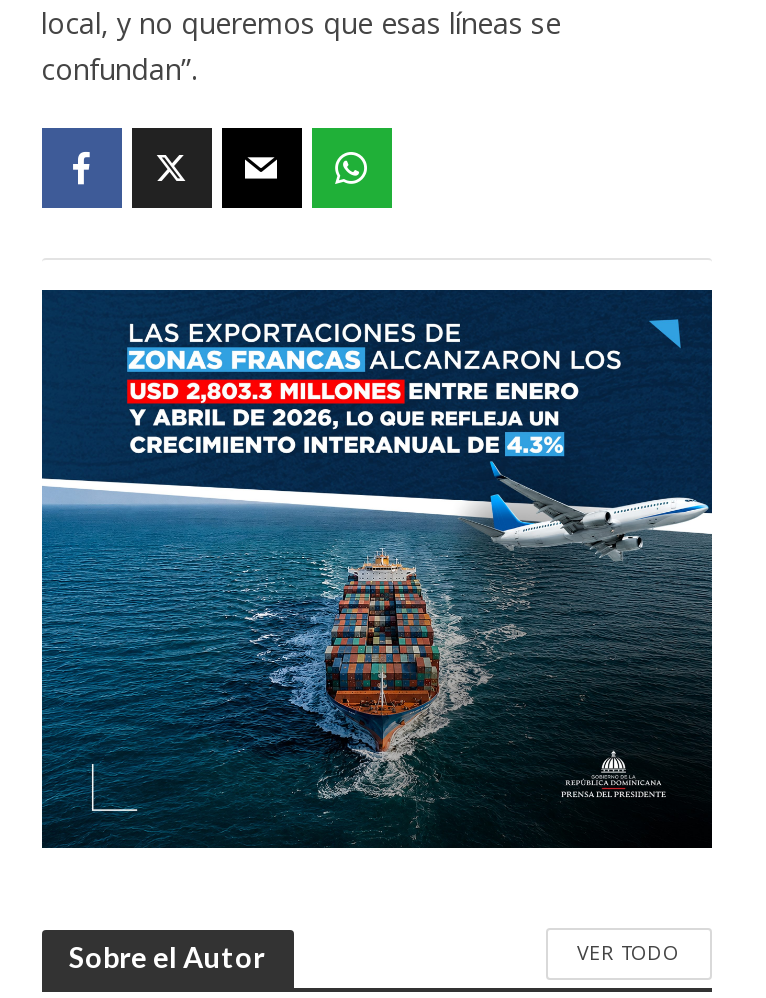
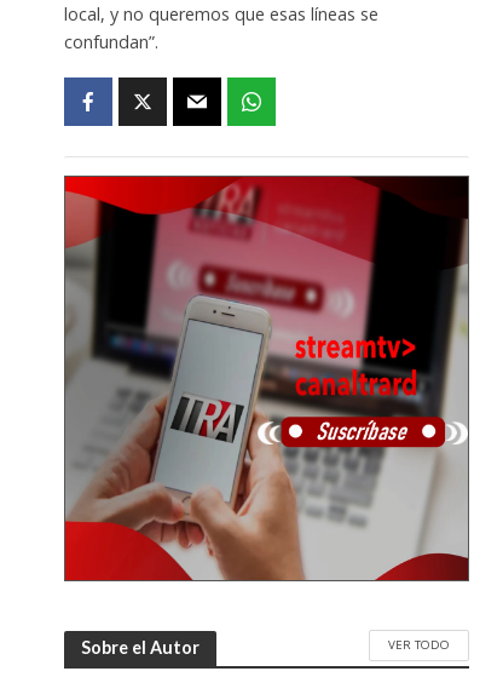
- [image]
+ [image]
